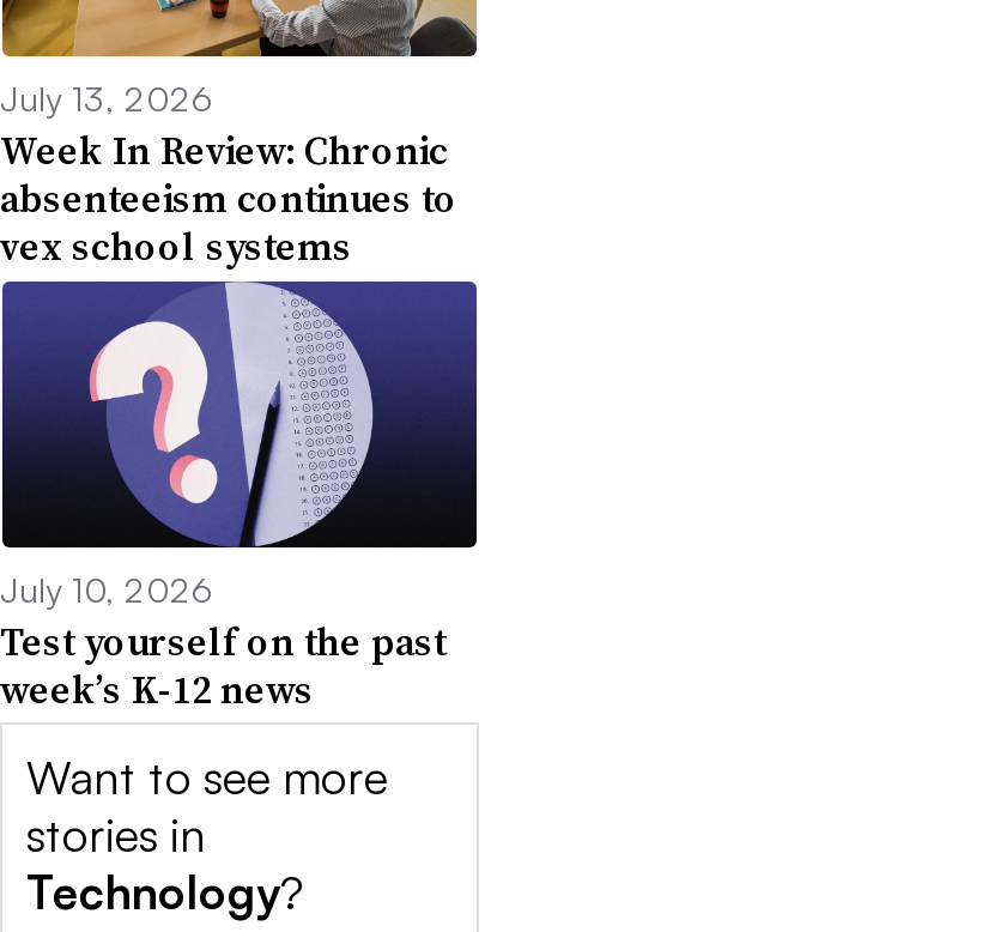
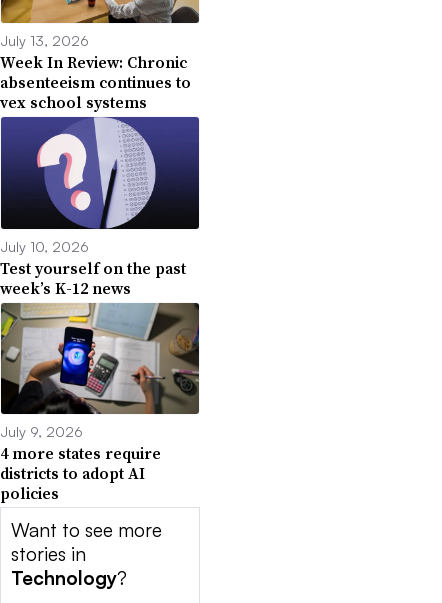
+ [image]
+ July 9, 2026
+ 4 more states require
+ districts to adopt AI
+ policies
